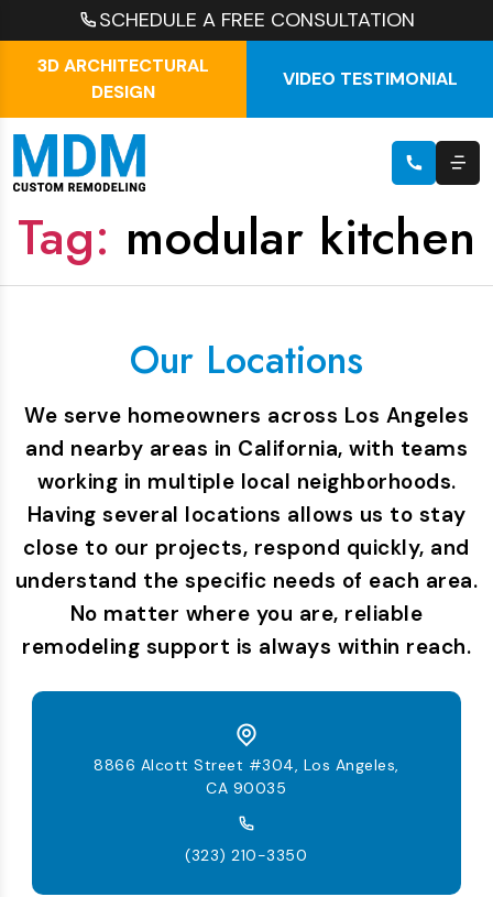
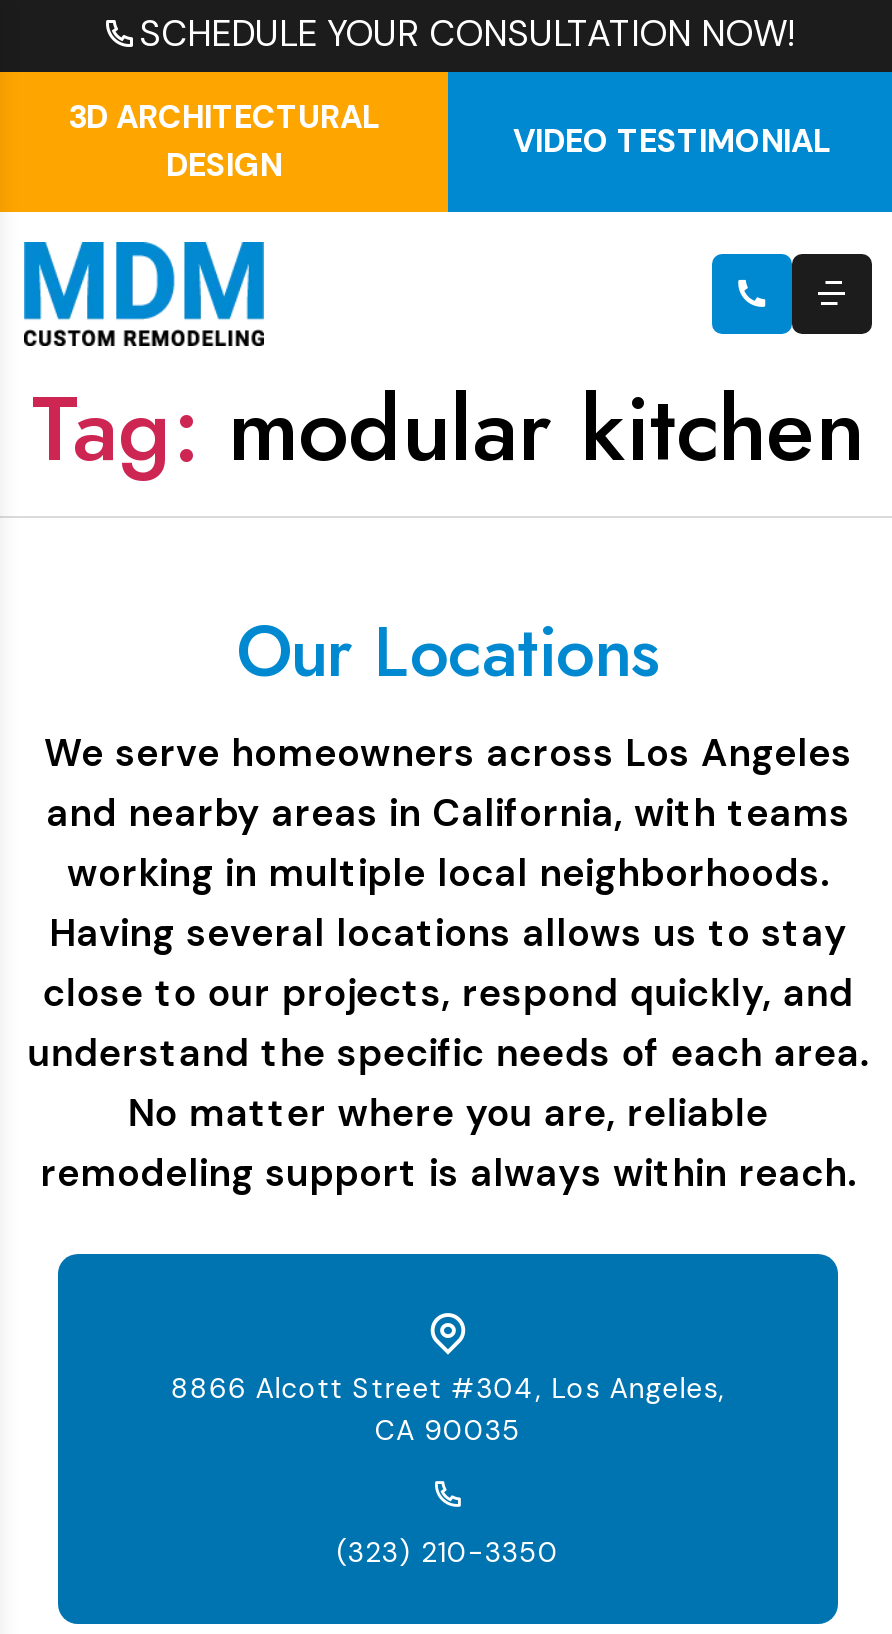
- SCHEDULE A FREE CONSULTATION
+ SCHEDULE YOUR CONSULTATION NOW!
